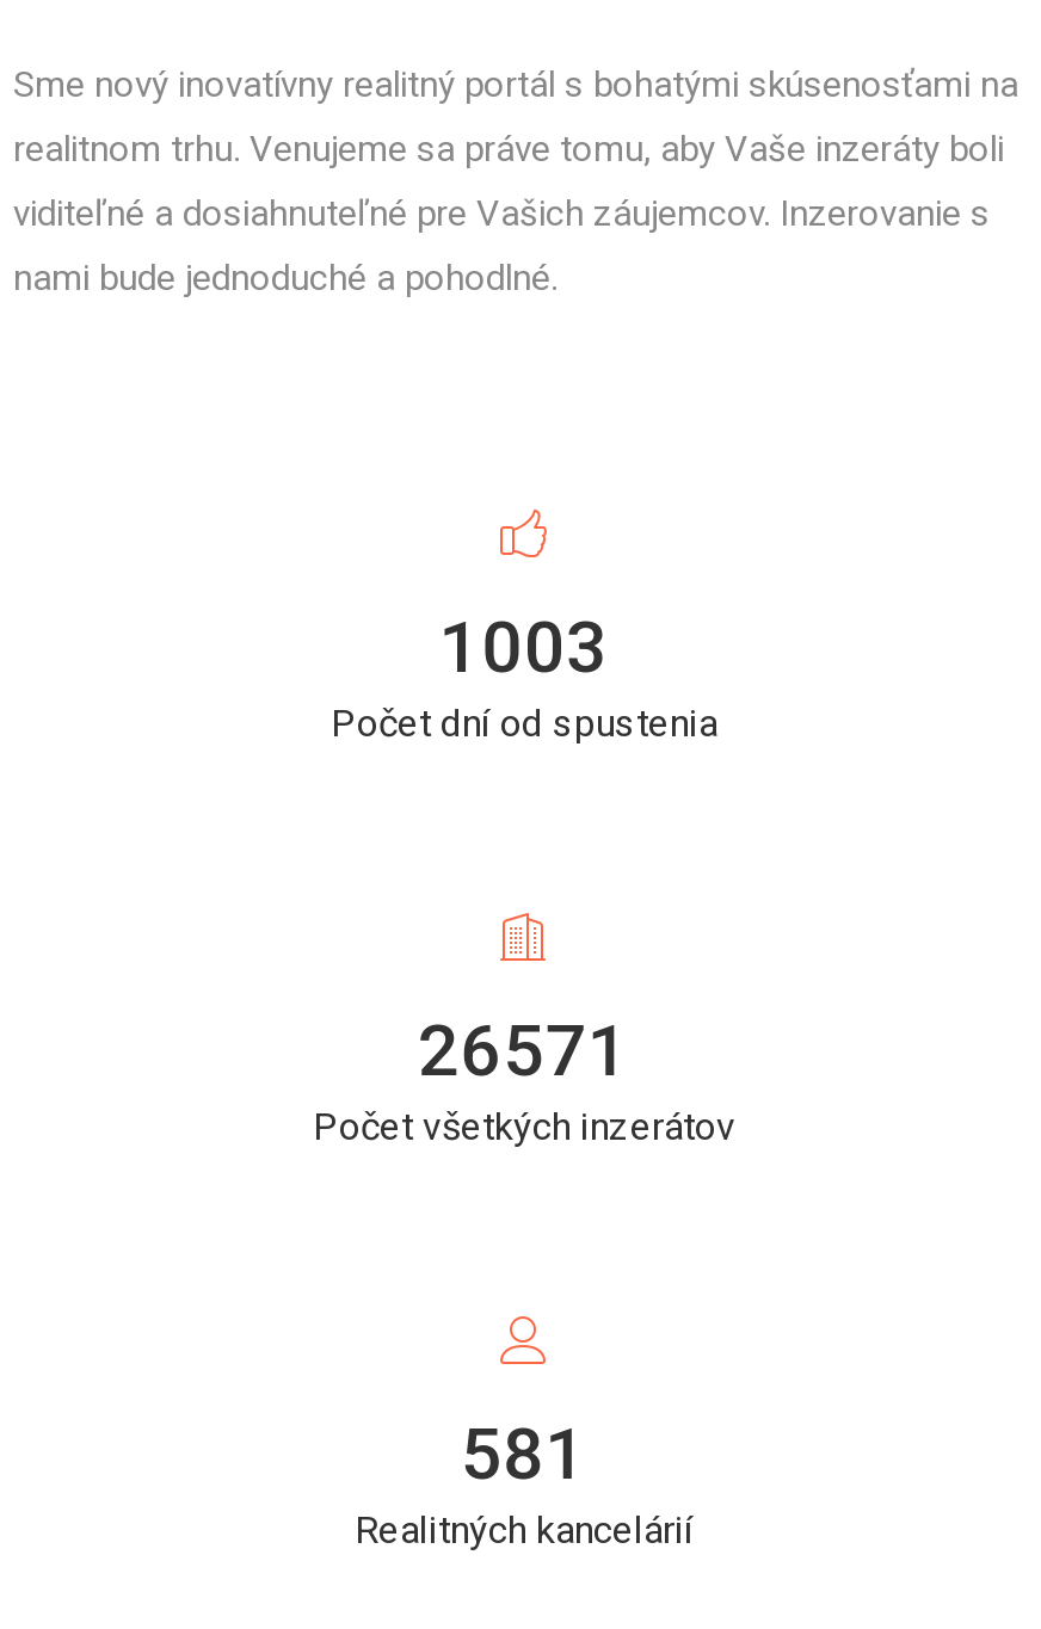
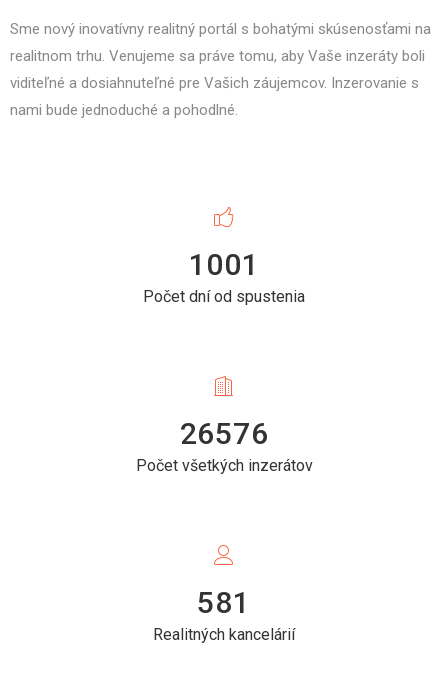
- 1003
+ 1001

- 26571
+ 26576
